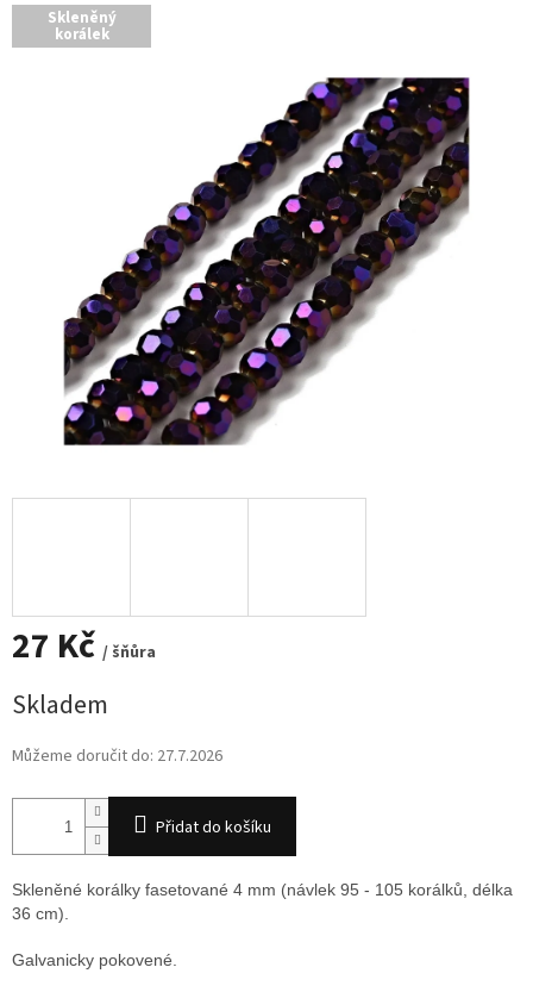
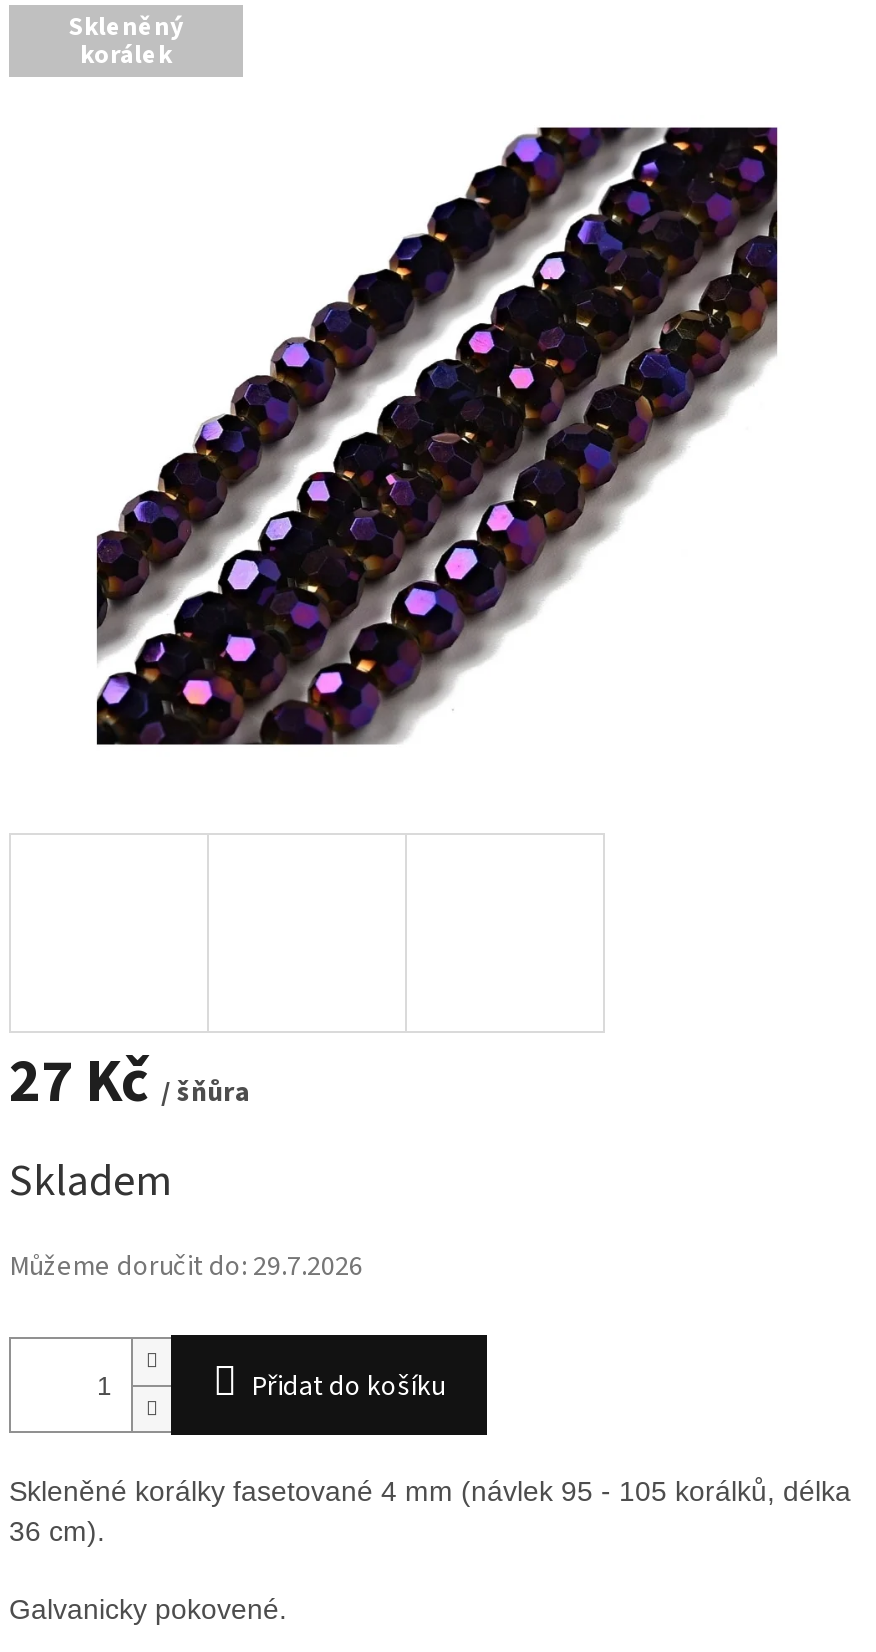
- Můžeme doručit do: 27.7.2026
+ Můžeme doručit do: 29.7.2026
